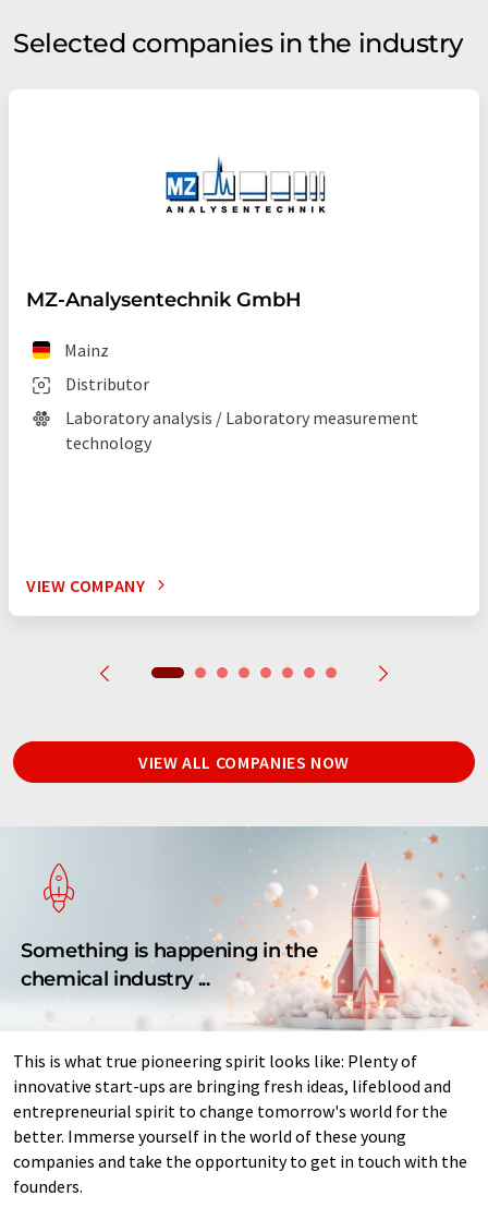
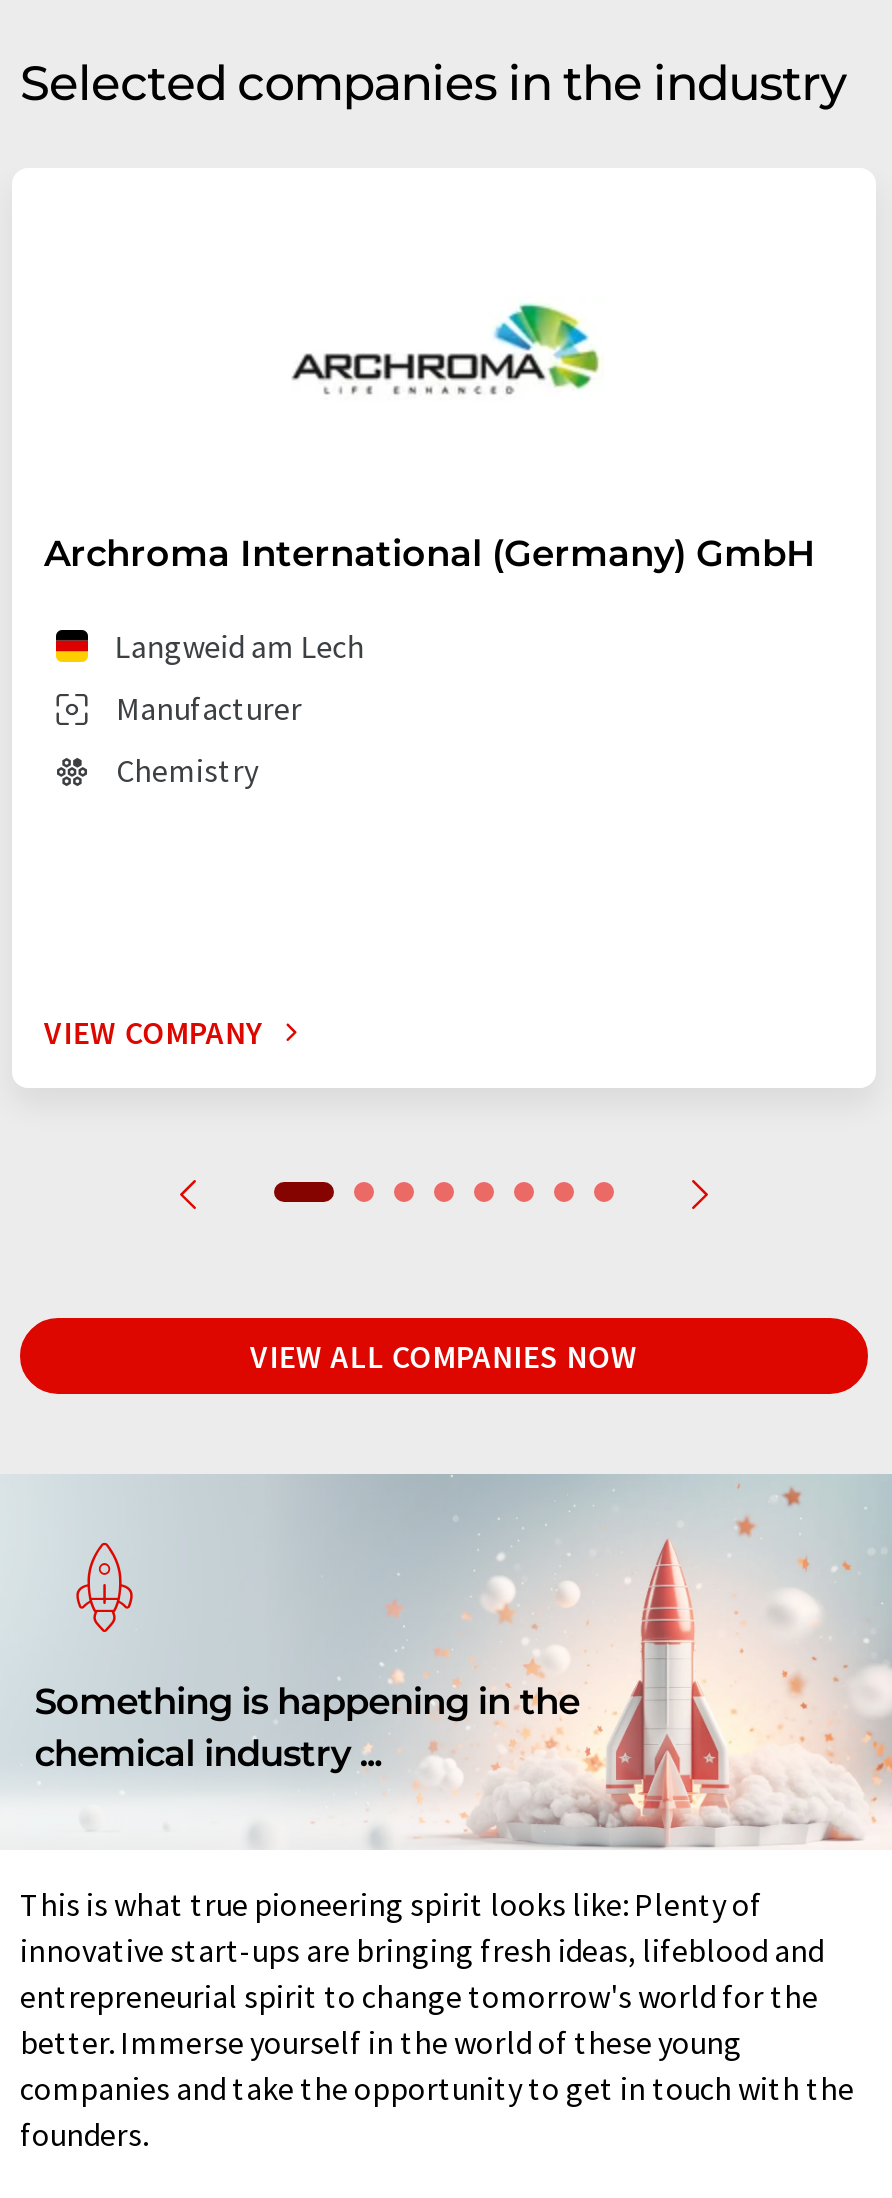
- [image]
+ [image]

- MZ-Analysentechnik GmbH
+ Archroma International (Germany) GmbH

- Mainz
+ Langweid am Lech

- Distributor
+ Manufacturer

- Laboratory analysis / Laboratory measurement
- technology
+ Chemistry
